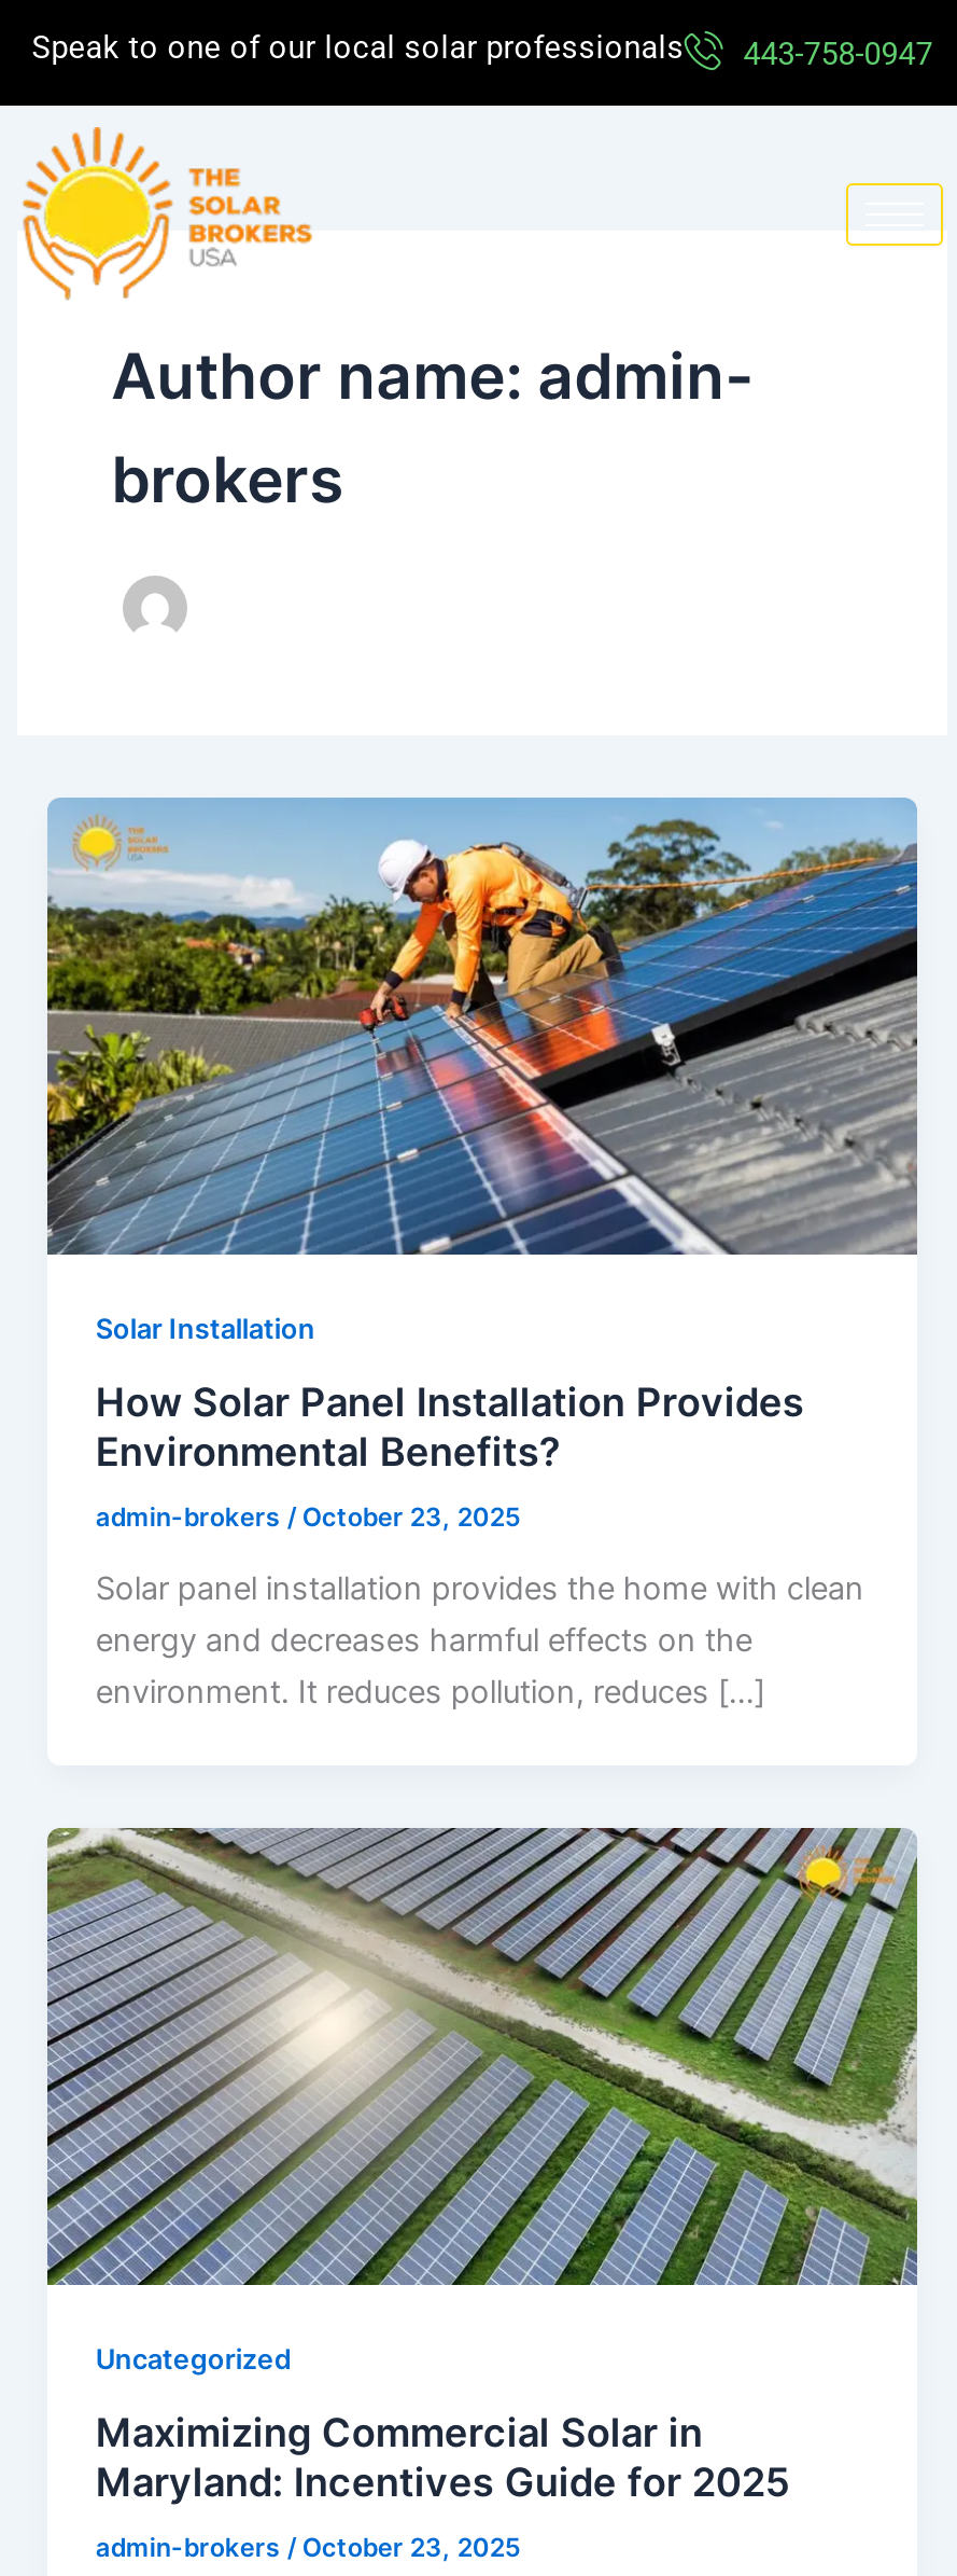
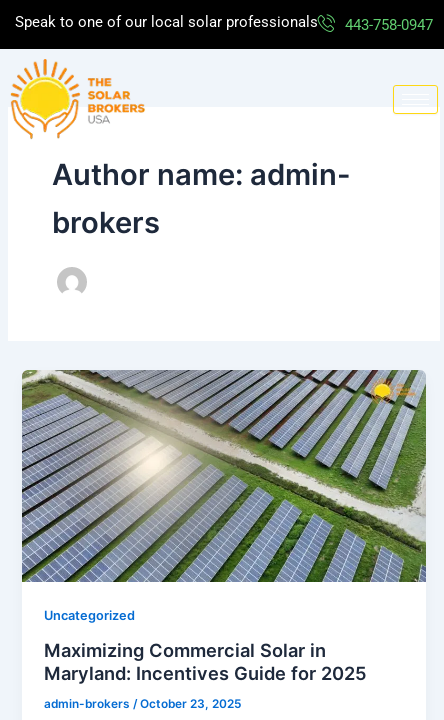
- [image]
- Solar Installation
- How Solar Panel Installation Provides
- Environmental Benefits?
- admin-brokers / October 23, 2025
- Solar panel installation provides the home with clean
- energy and decreases harmful effects on the
- environment. It reduces pollution, reduces […]
